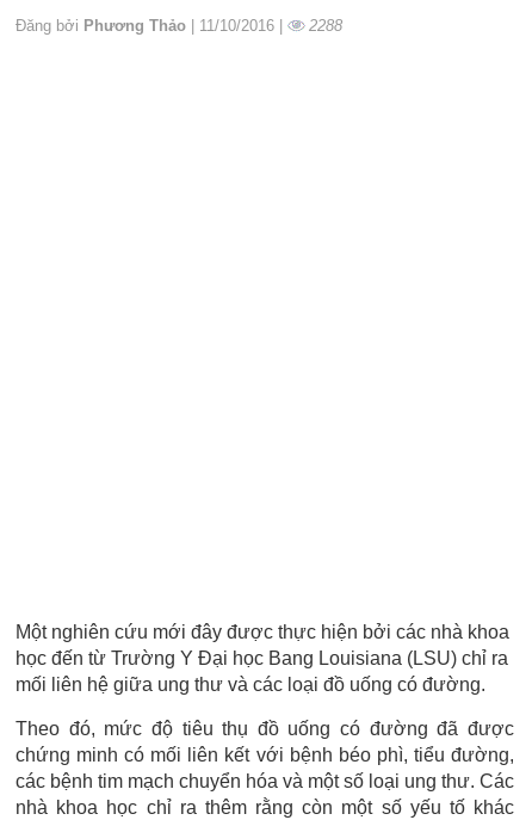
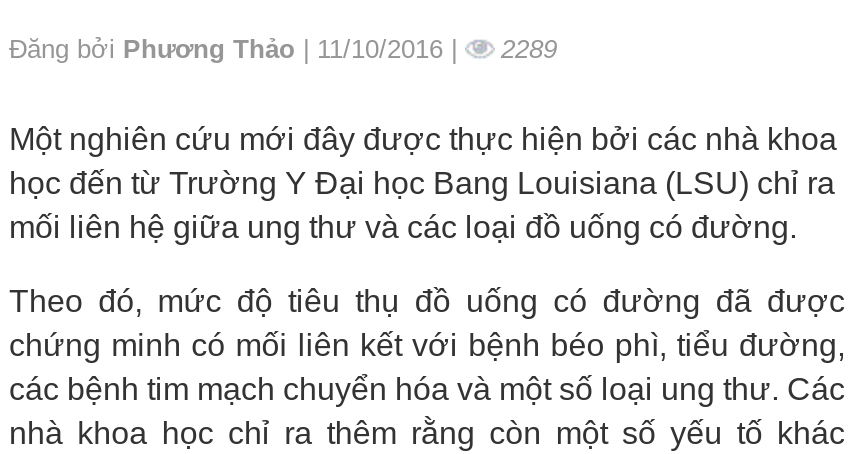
- 2288
+ 2289
